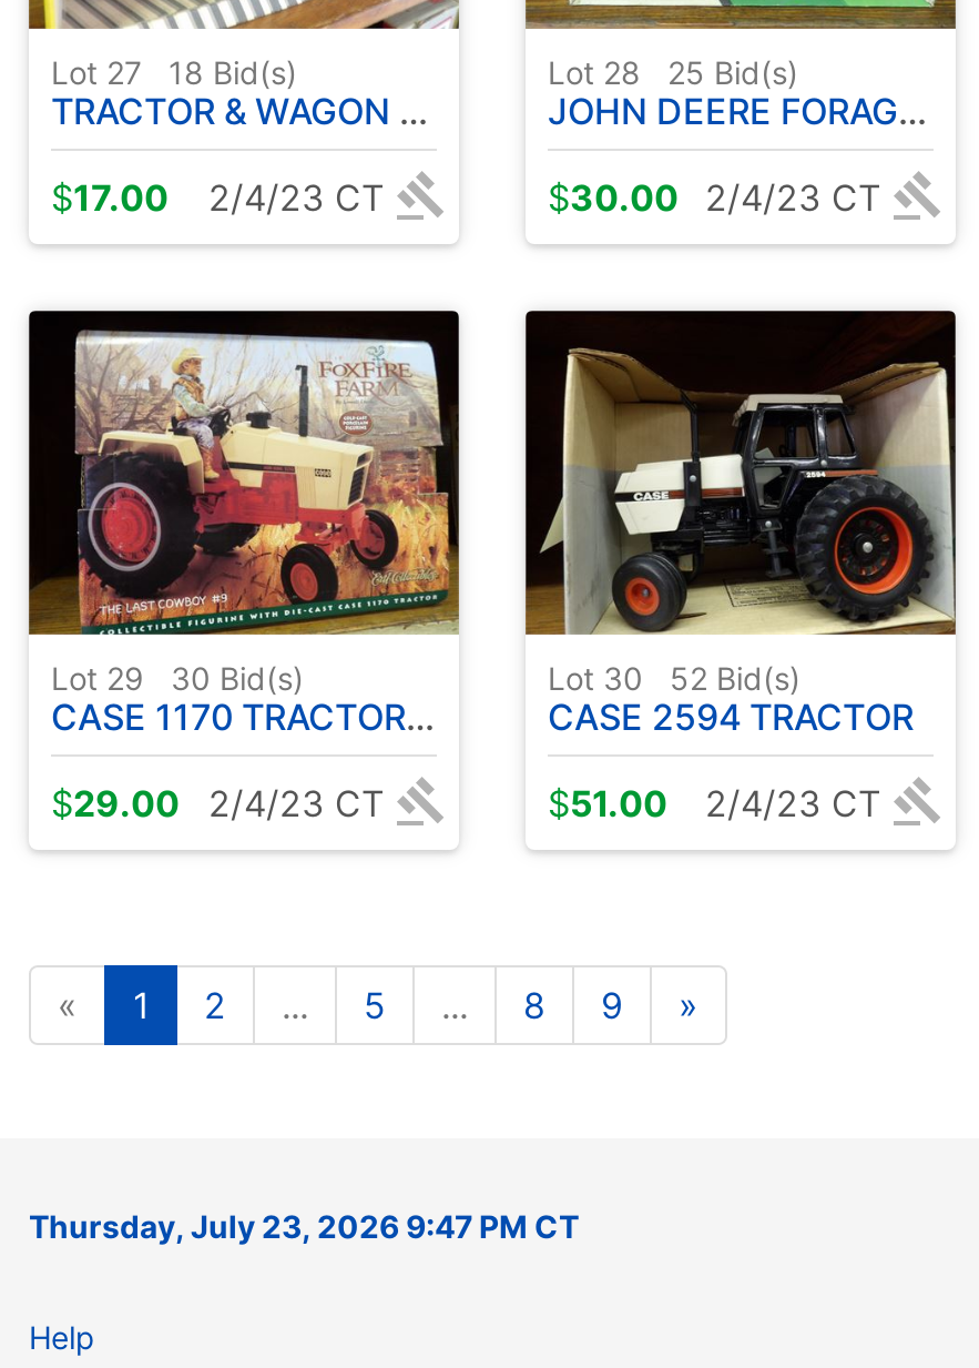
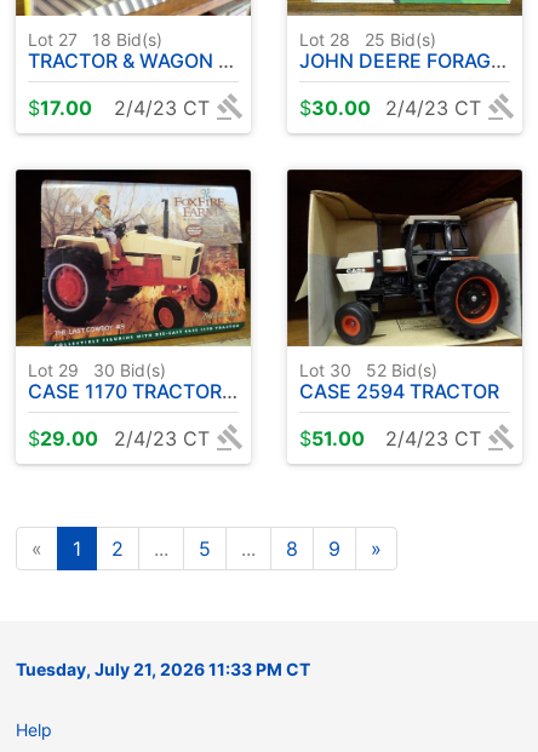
- Thursday, July 23, 2026 9:47 PM CT
+ Tuesday, July 21, 2026 11:33 PM CT
